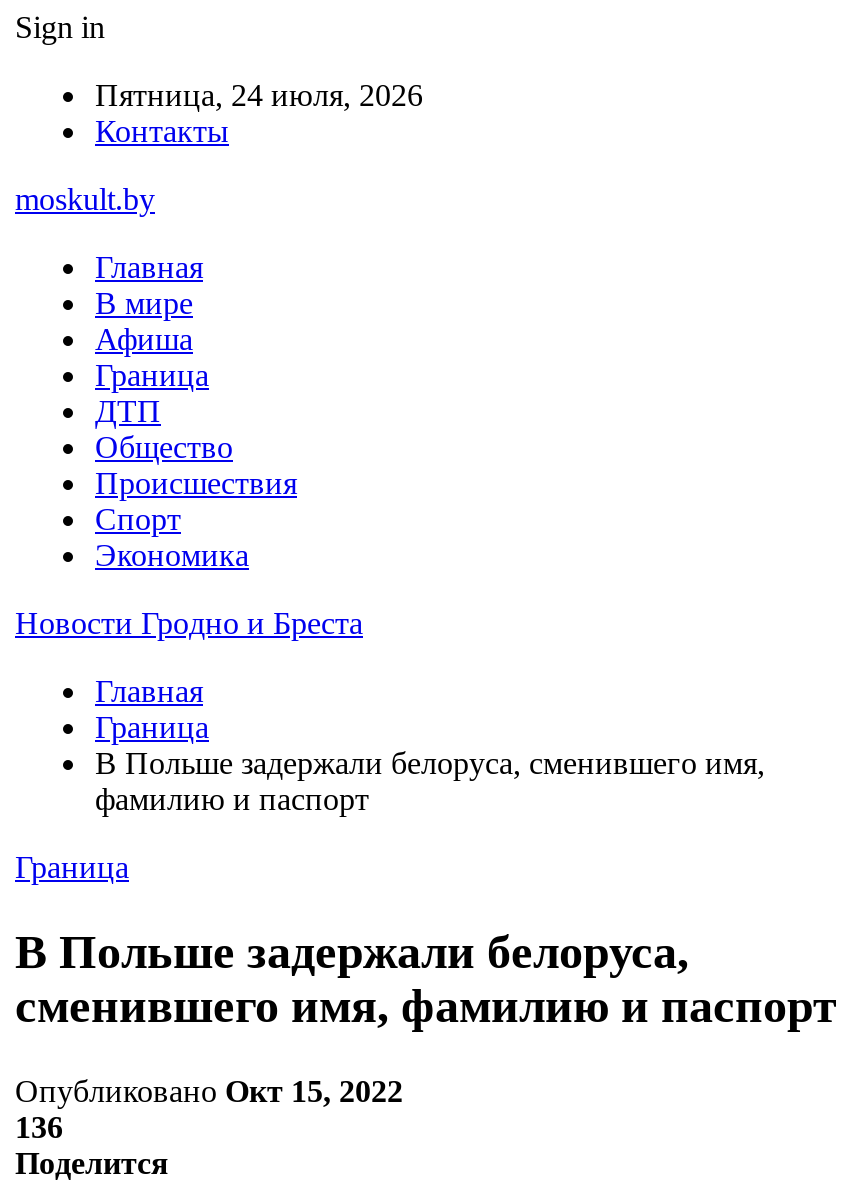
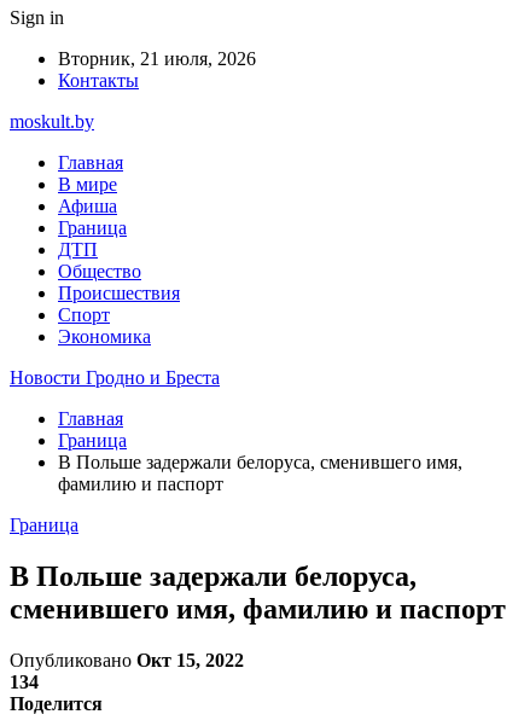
- Пятница, 24 июля, 2026
+ Вторник, 21 июля, 2026

- 136
+ 134
